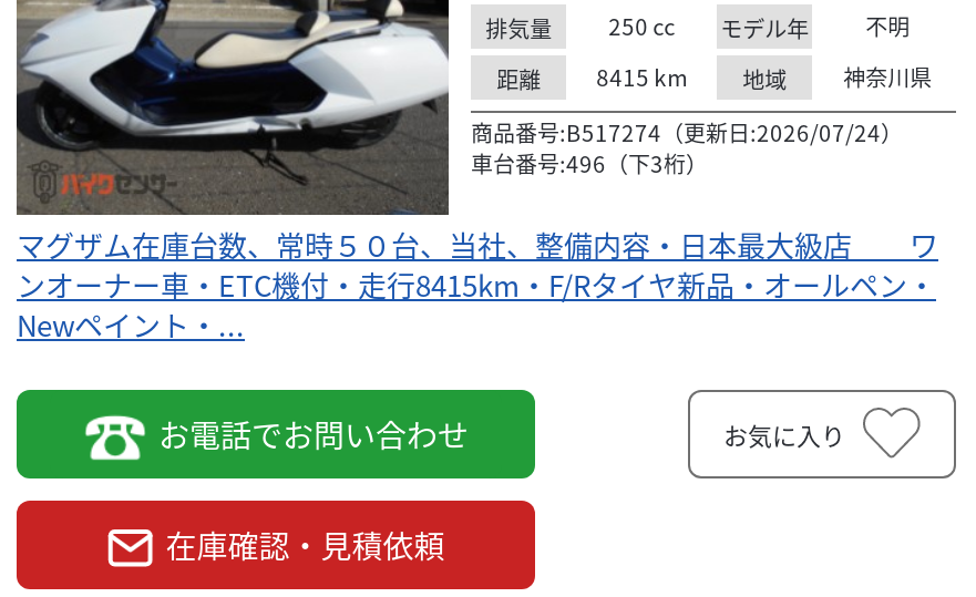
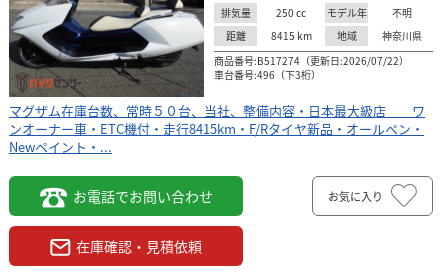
- 商品番号:B517274（更新日:2026/07/24）
+ 商品番号:B517274（更新日:2026/07/22）
